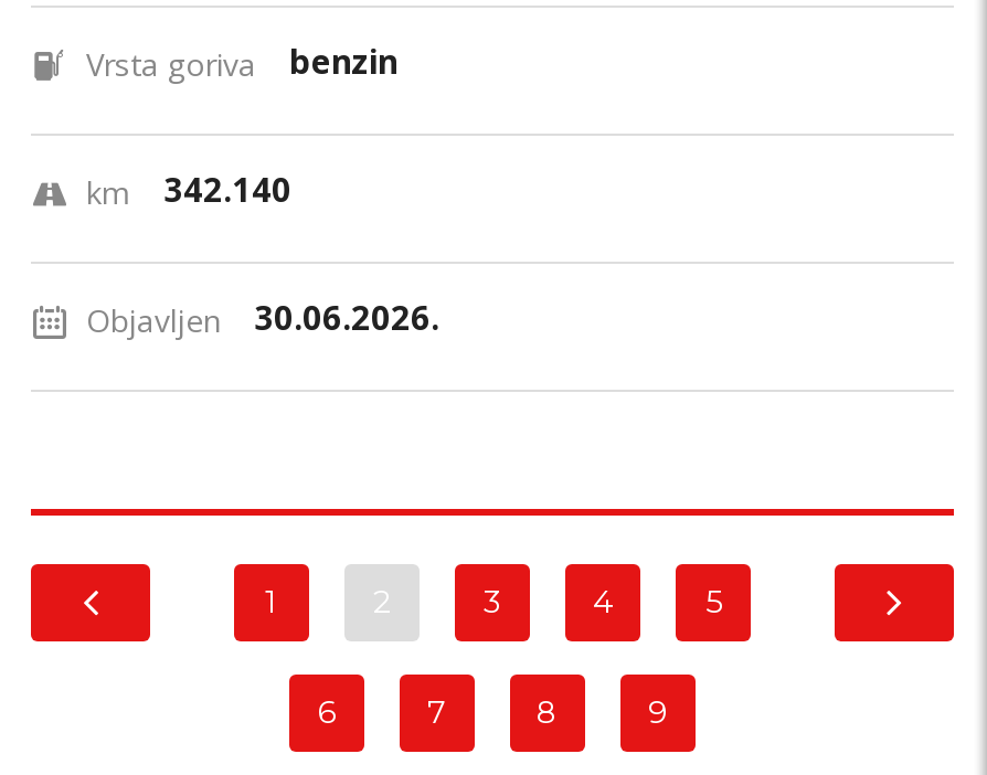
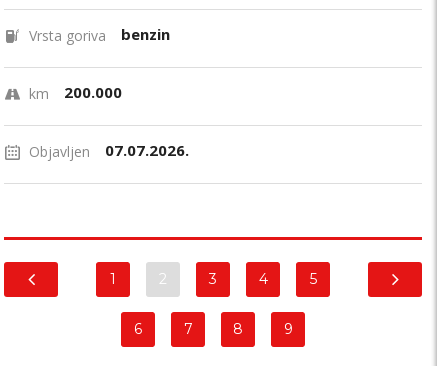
- km 342.140
+ km 200.000

- Objavljen 30.06.2026.
+ Objavljen 07.07.2026.
